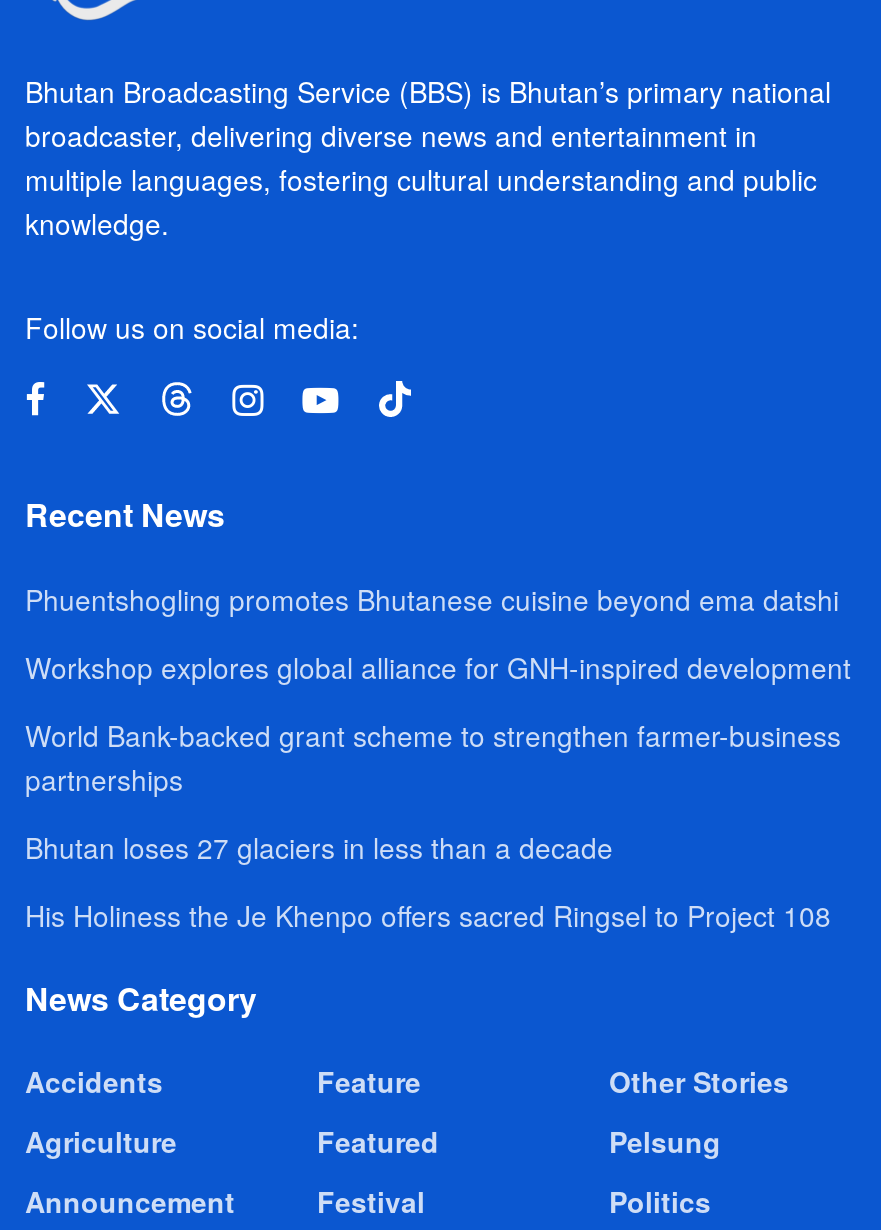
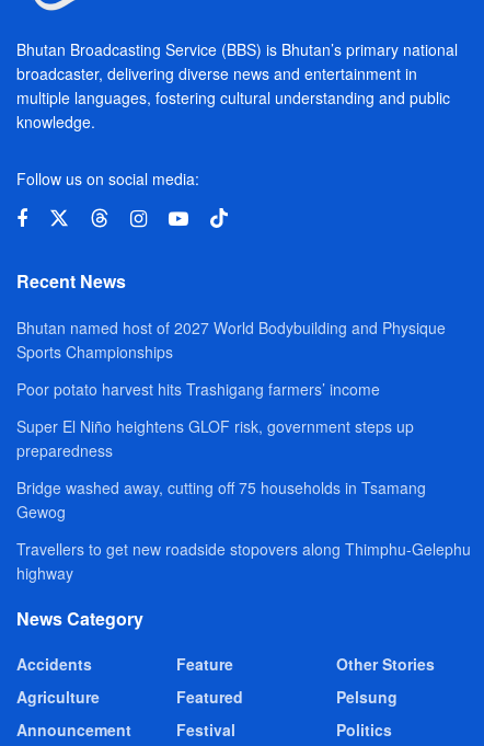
- Phuentshogling promotes Bhutanese cuisine beyond ema datshi
+ Bhutan named host of 2027 World Bodybuilding and Physique
+ Sports Championships

- Workshop explores global alliance for GNH-inspired development
+ Poor potato harvest hits Trashigang farmers’ income

- World Bank-backed grant scheme to strengthen farmer-business
- partnerships
+ Super El Niño heightens GLOF risk, government steps up
+ preparedness

- Bhutan loses 27 glaciers in less than a decade
+ Bridge washed away, cutting off 75 households in Tsamang
+ Gewog

- His Holiness the Je Khenpo offers sacred Ringsel to Project 108
+ Travellers to get new roadside stopovers along Thimphu-Gelephu
+ highway
